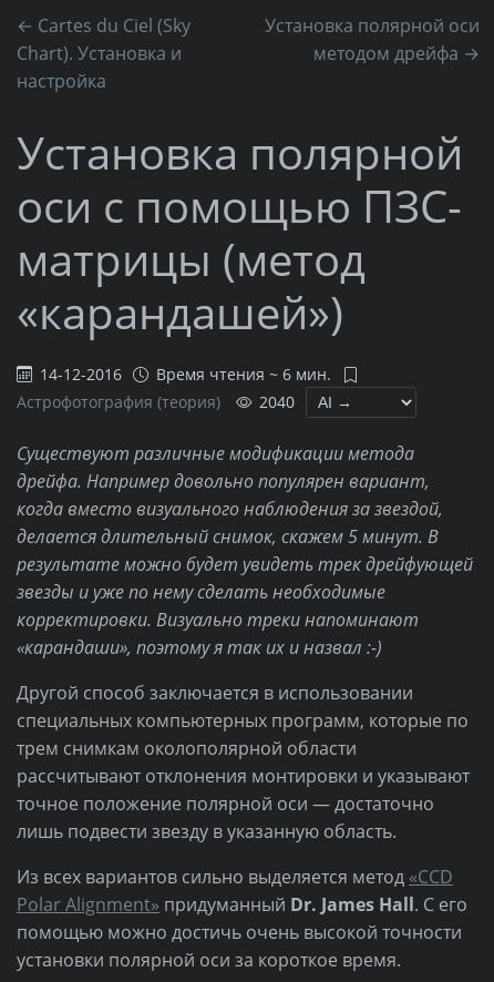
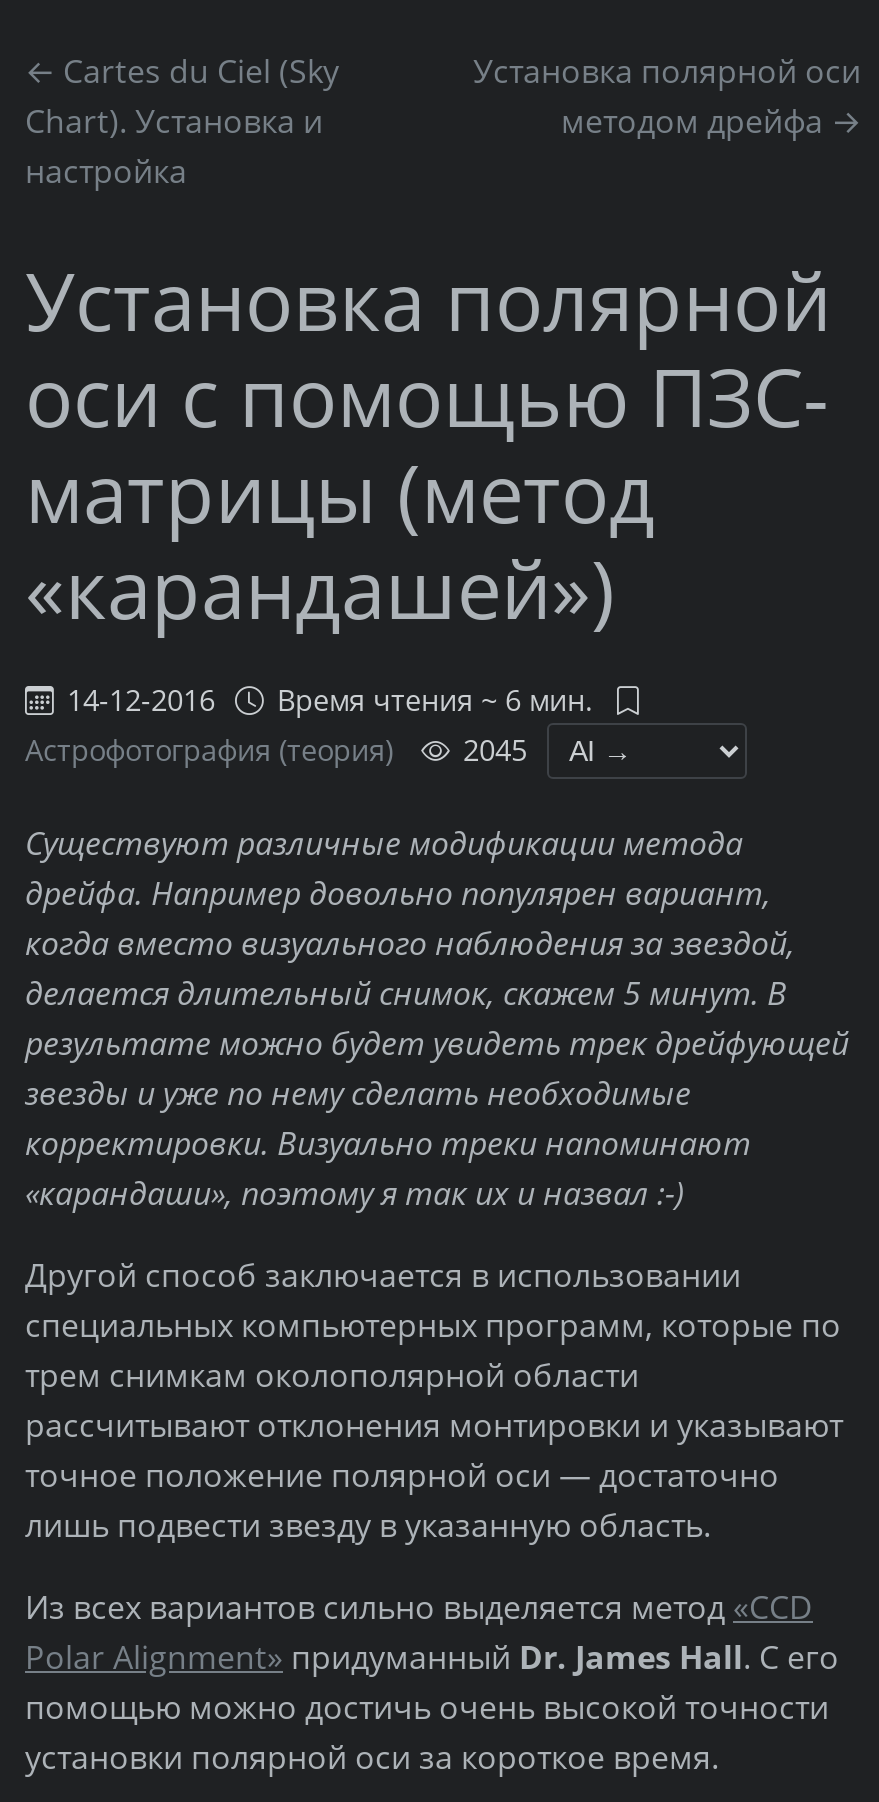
- Астрофотография (теория) 2040
+ Астрофотография (теория) 2045
